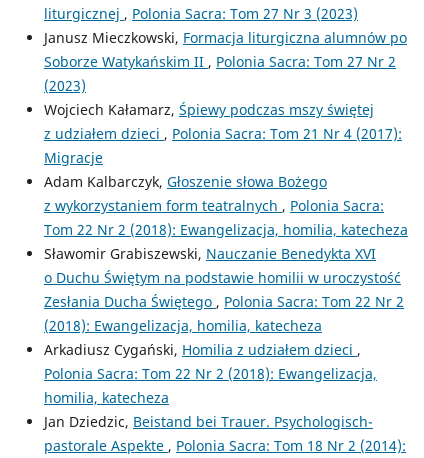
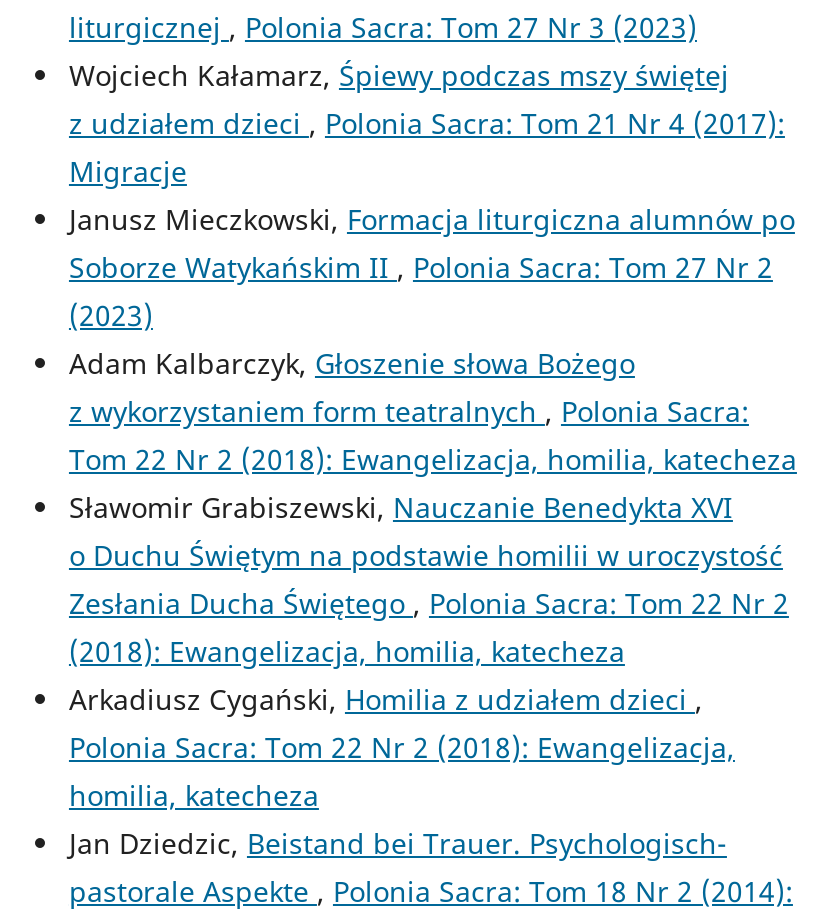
moved down: Janusz Mieczkowski, Formacja liturgiczna alumnów po | Soborze Watykańskim II, Polonia Sacra: Tom 27 Nr 2 | (2023)

moved up: Wojciech Kałamarz, Śpiewy podczas mszy świętej | z udziałem dzieci, Polonia Sacra: Tom 21 Nr 4 (2017): | Migracje
